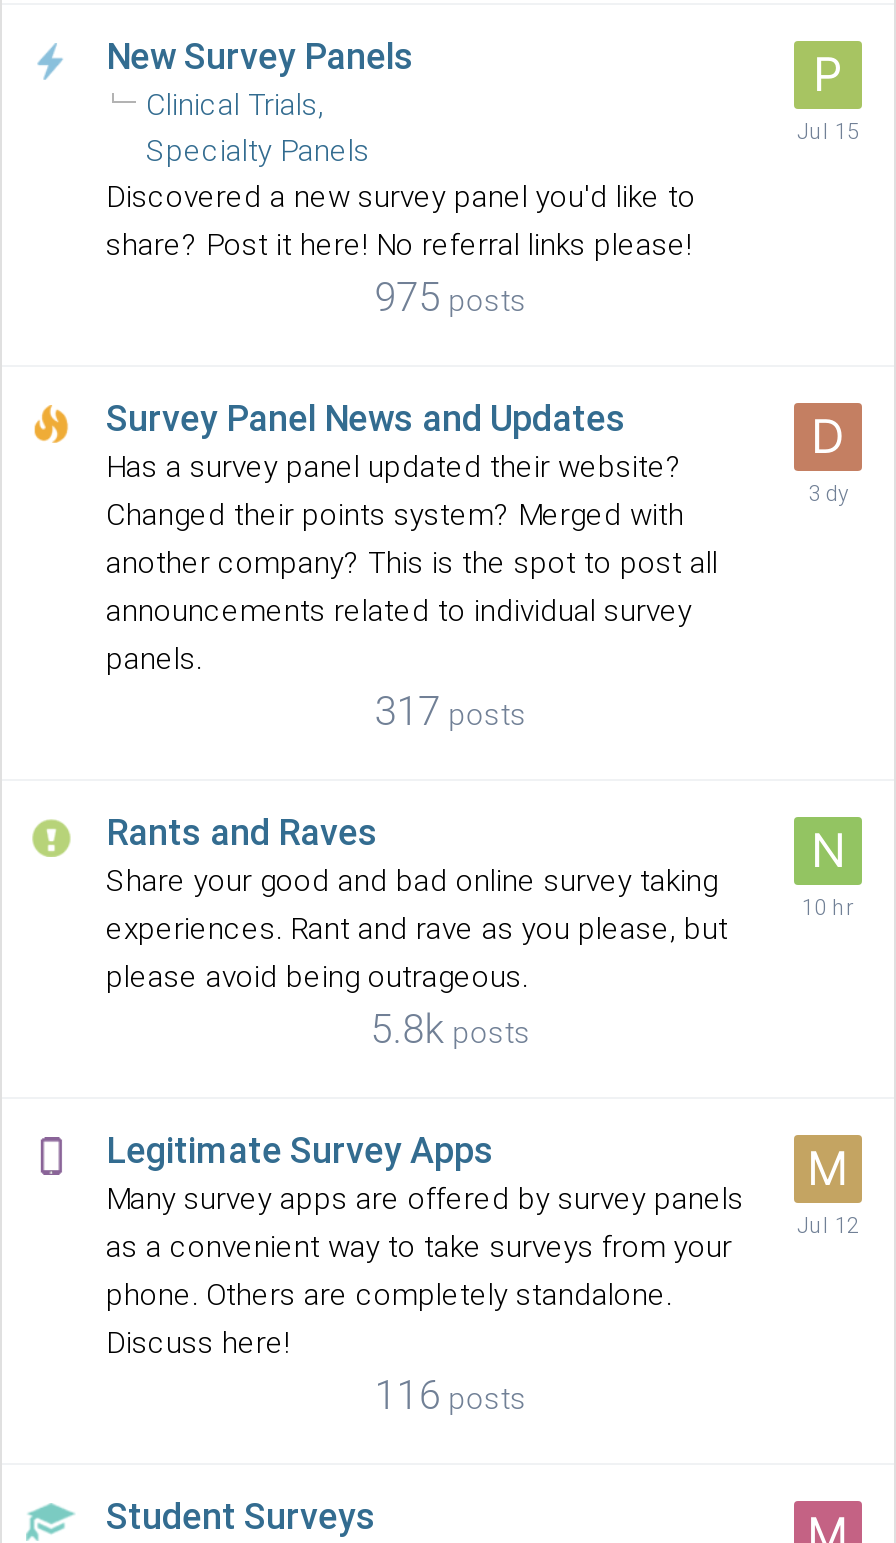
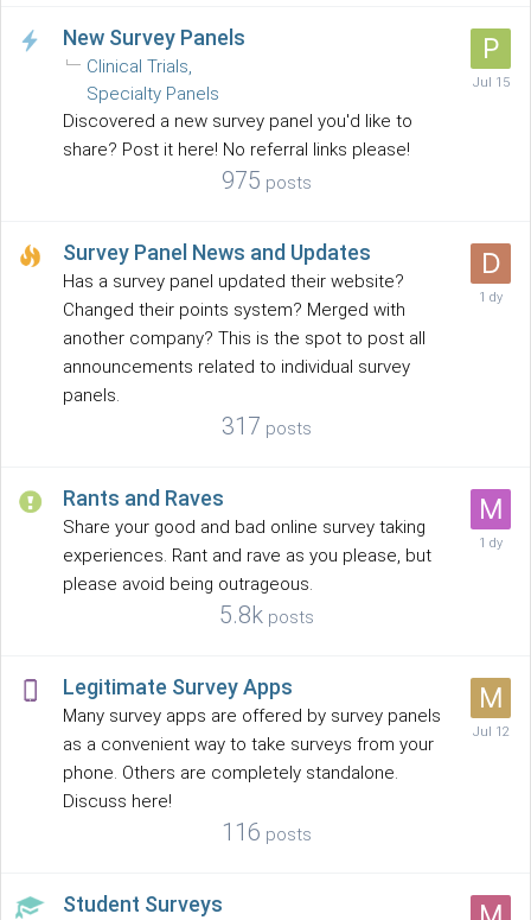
- [image]
+ [image]
